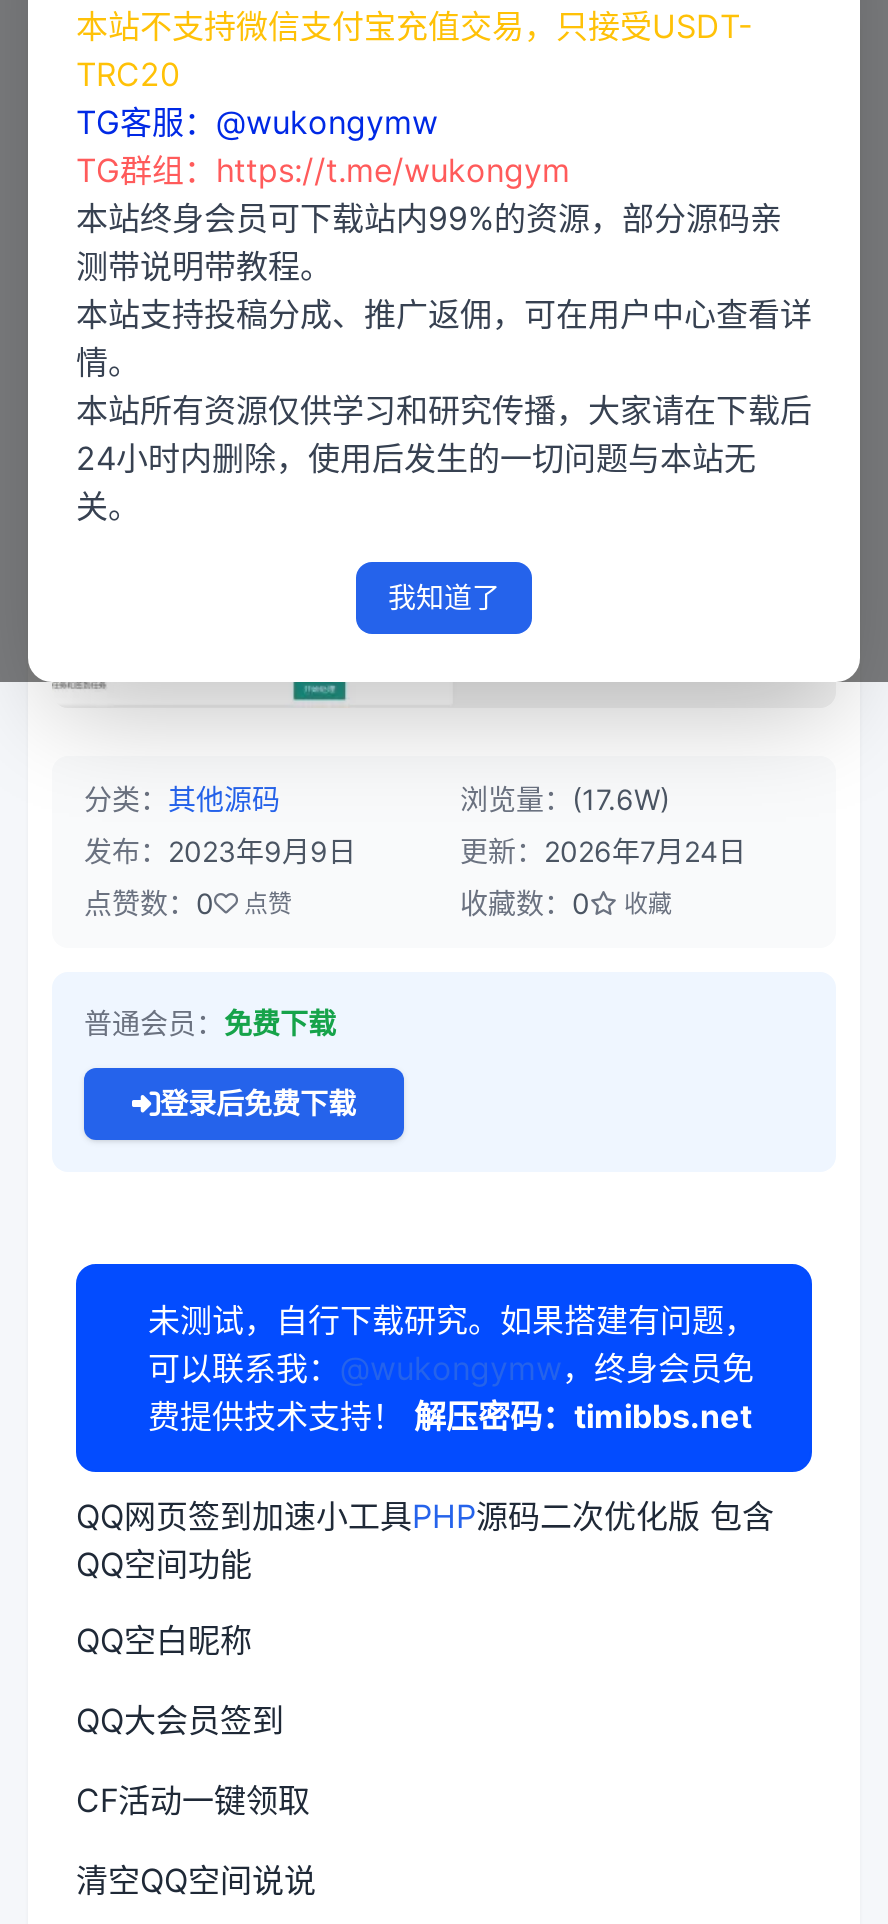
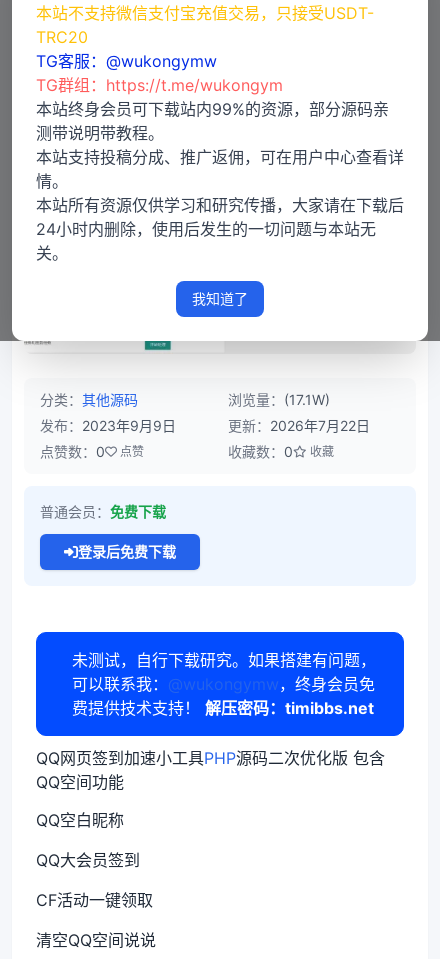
- 浏览量：(17.6W)
+ 浏览量：(17.1W)

- 更新：2026年7月24日
+ 更新：2026年7月22日
